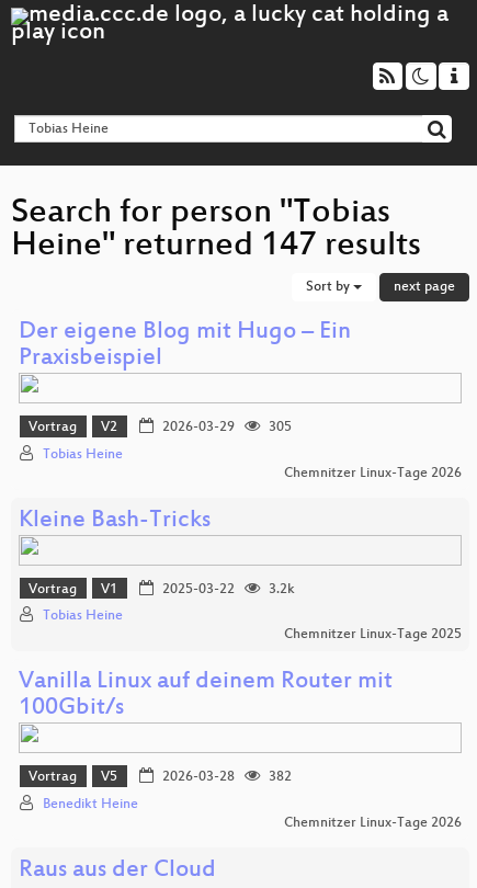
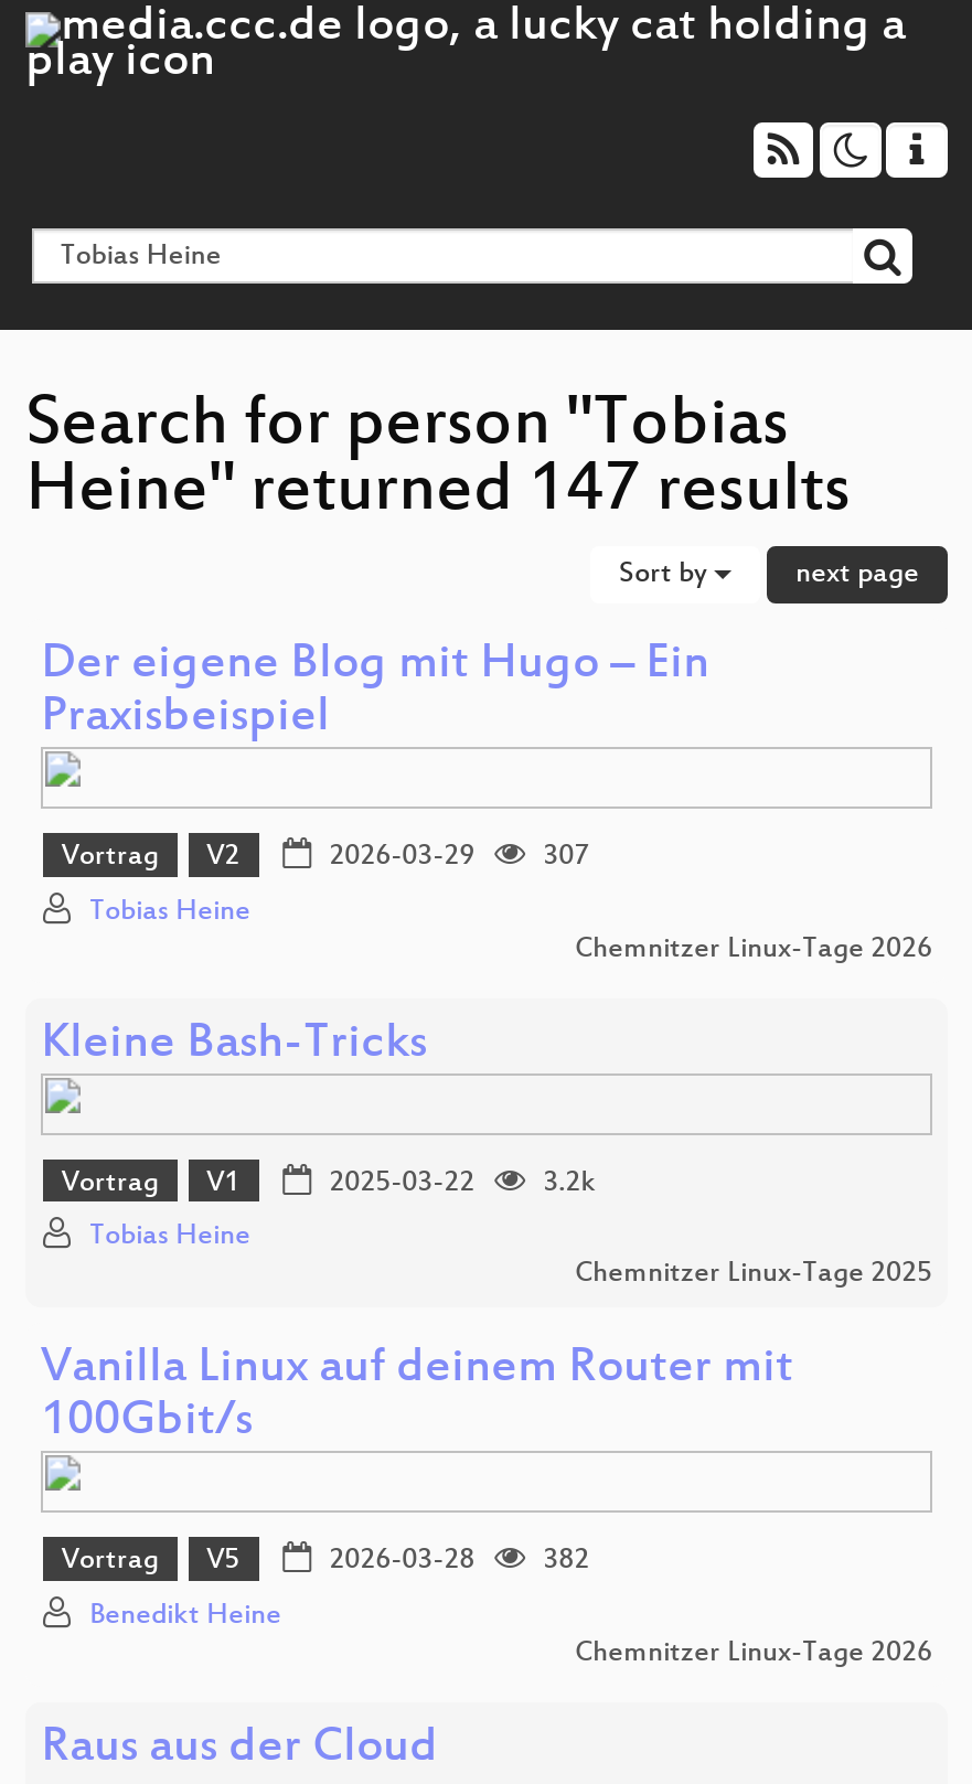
- 2026-03-29 305
+ 2026-03-29 307
